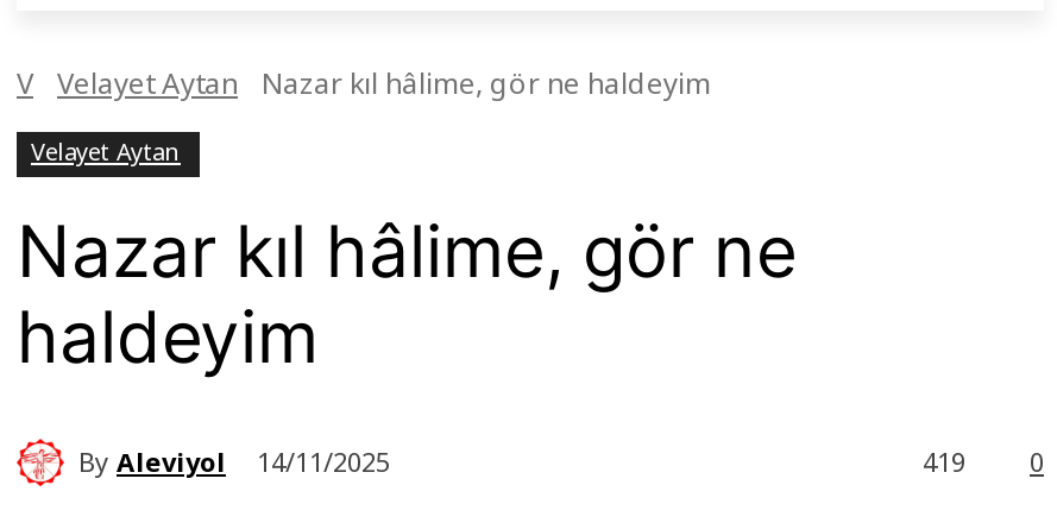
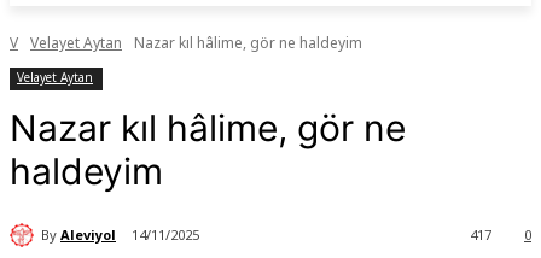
- 419 0
+ 417 0
